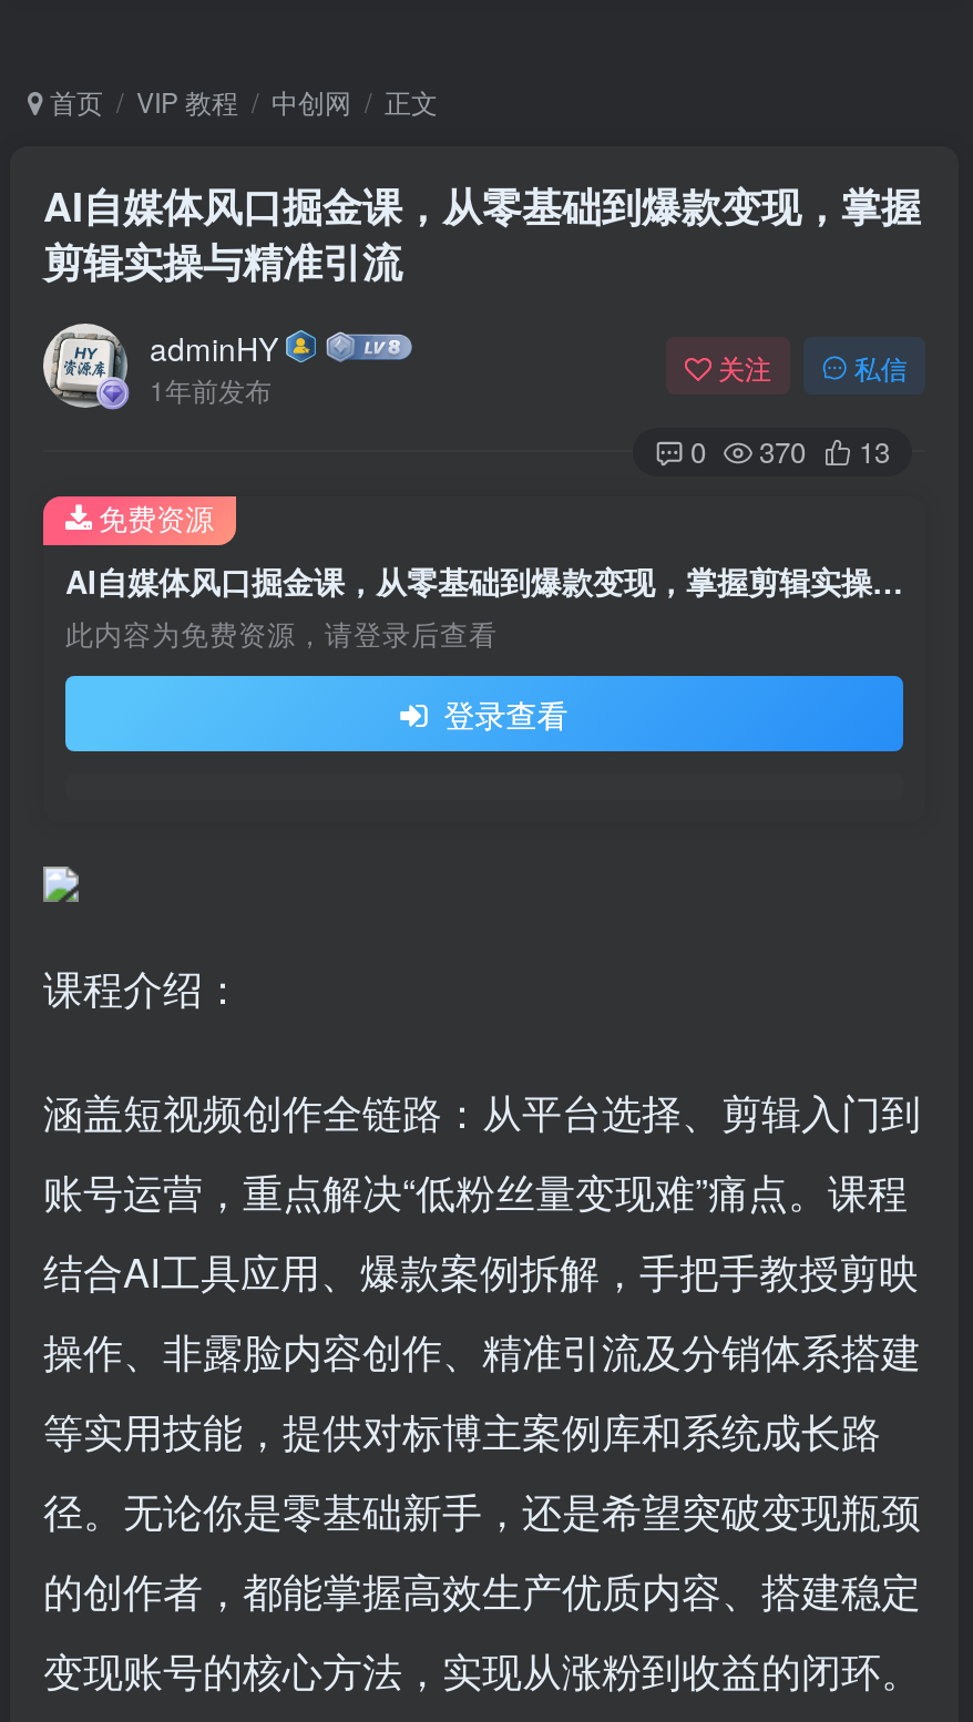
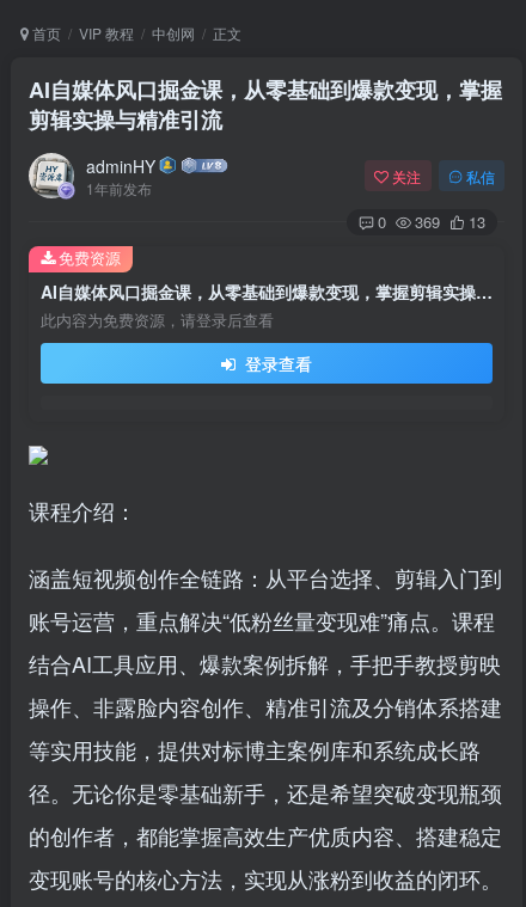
- 0 370 13
+ 0 369 13
